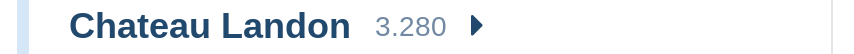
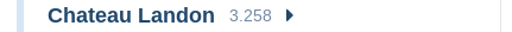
- Chateau Landon 3.280
+ Chateau Landon 3.258
